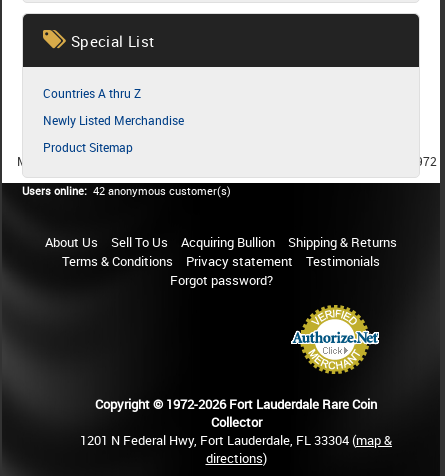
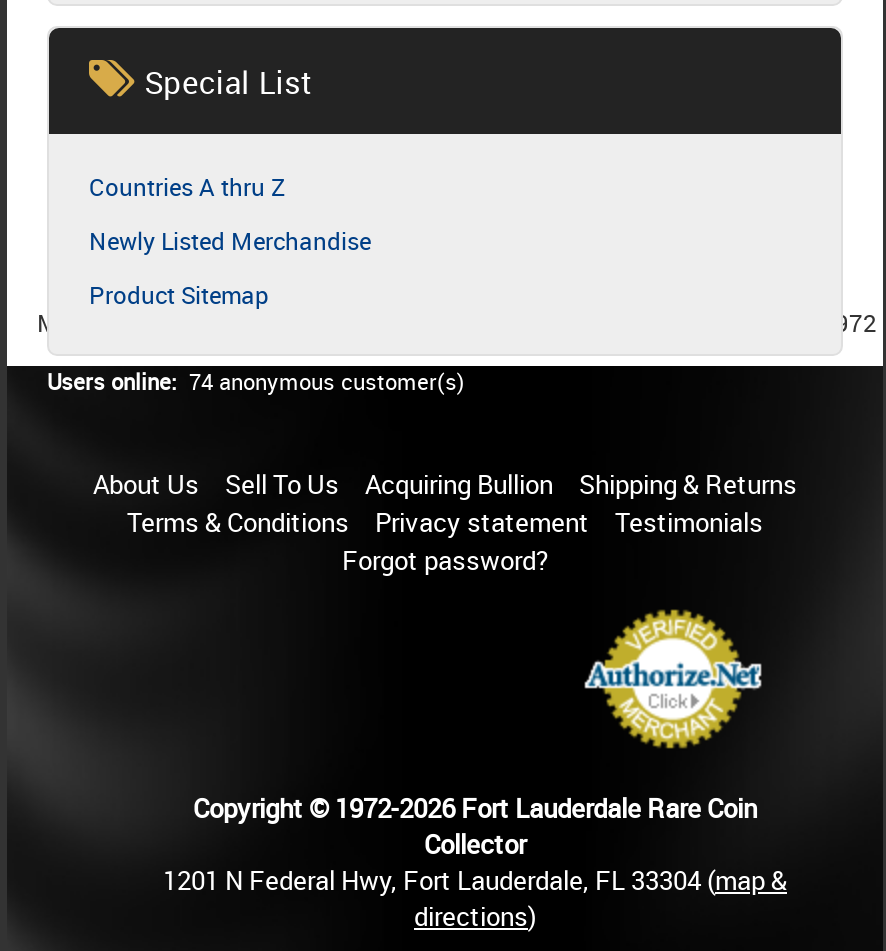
- Users online: 42 anonymous customer(s)
+ Users online: 74 anonymous customer(s)
